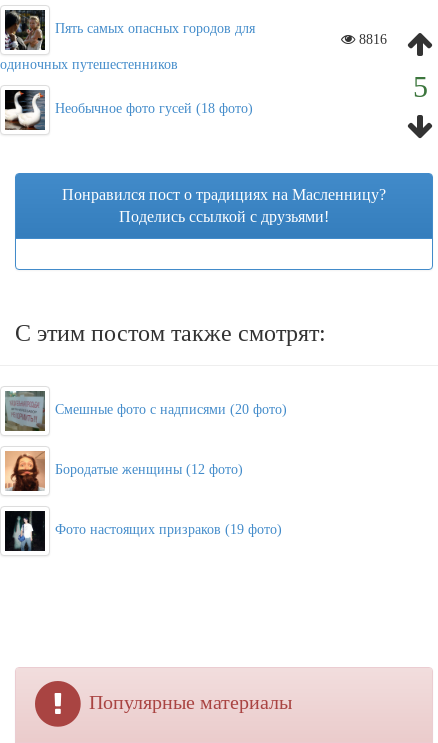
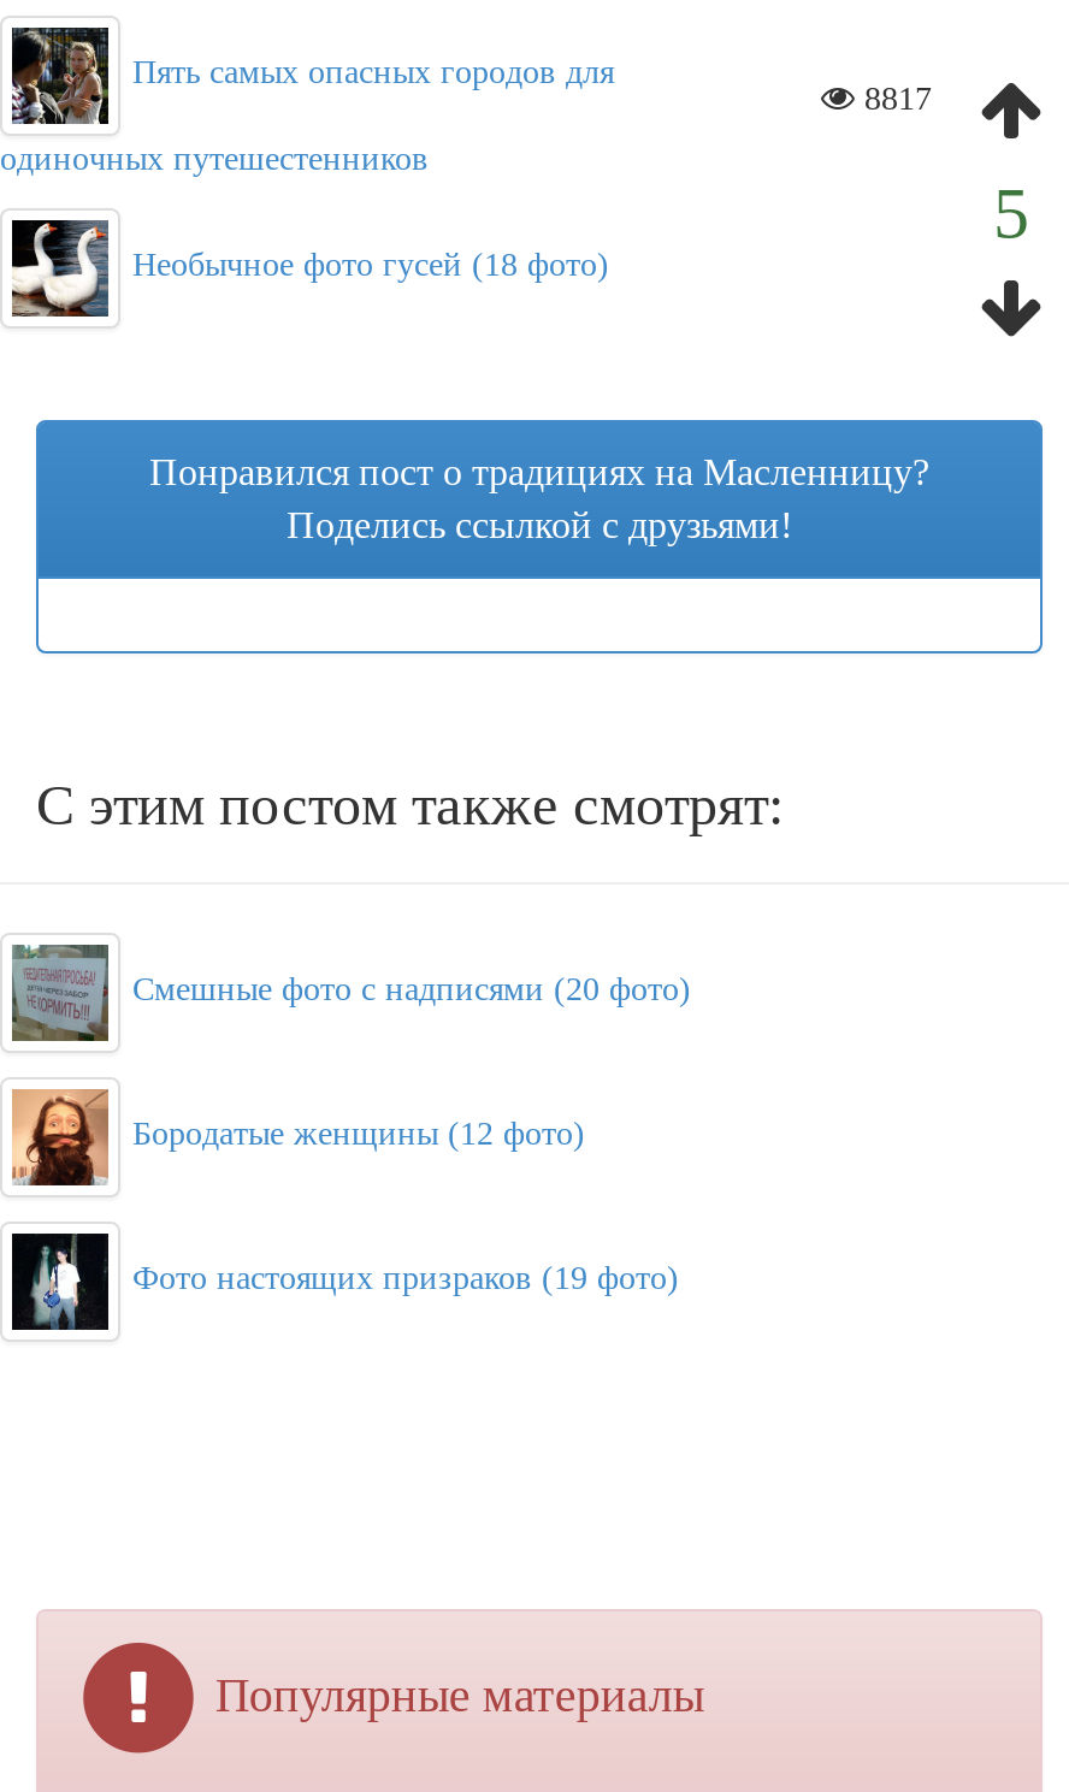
- 8816
+ 8817
